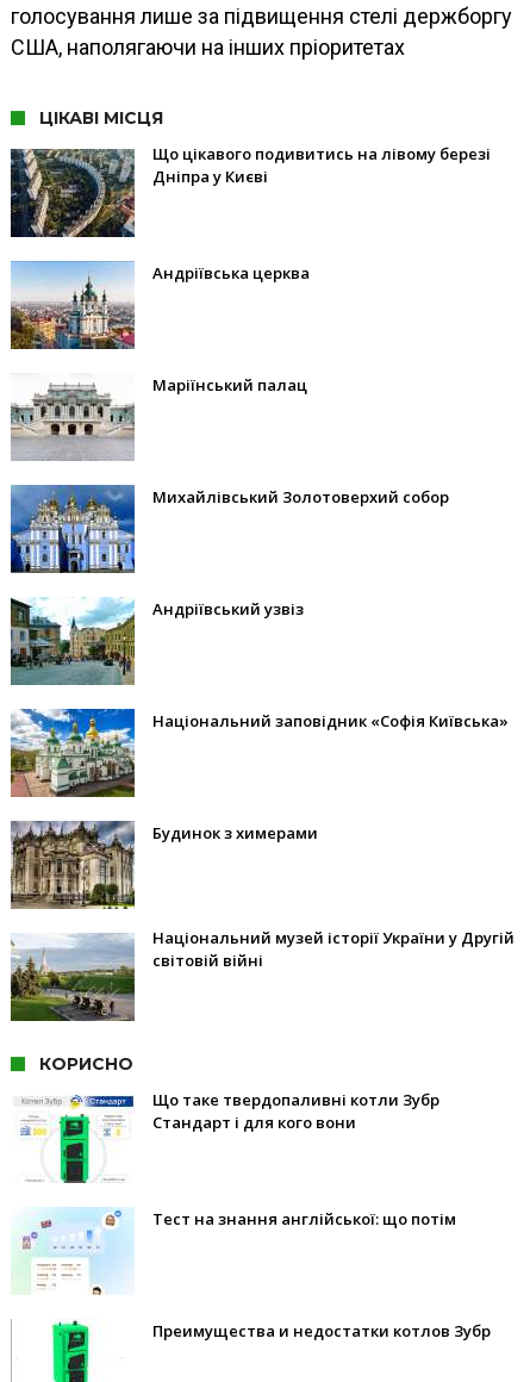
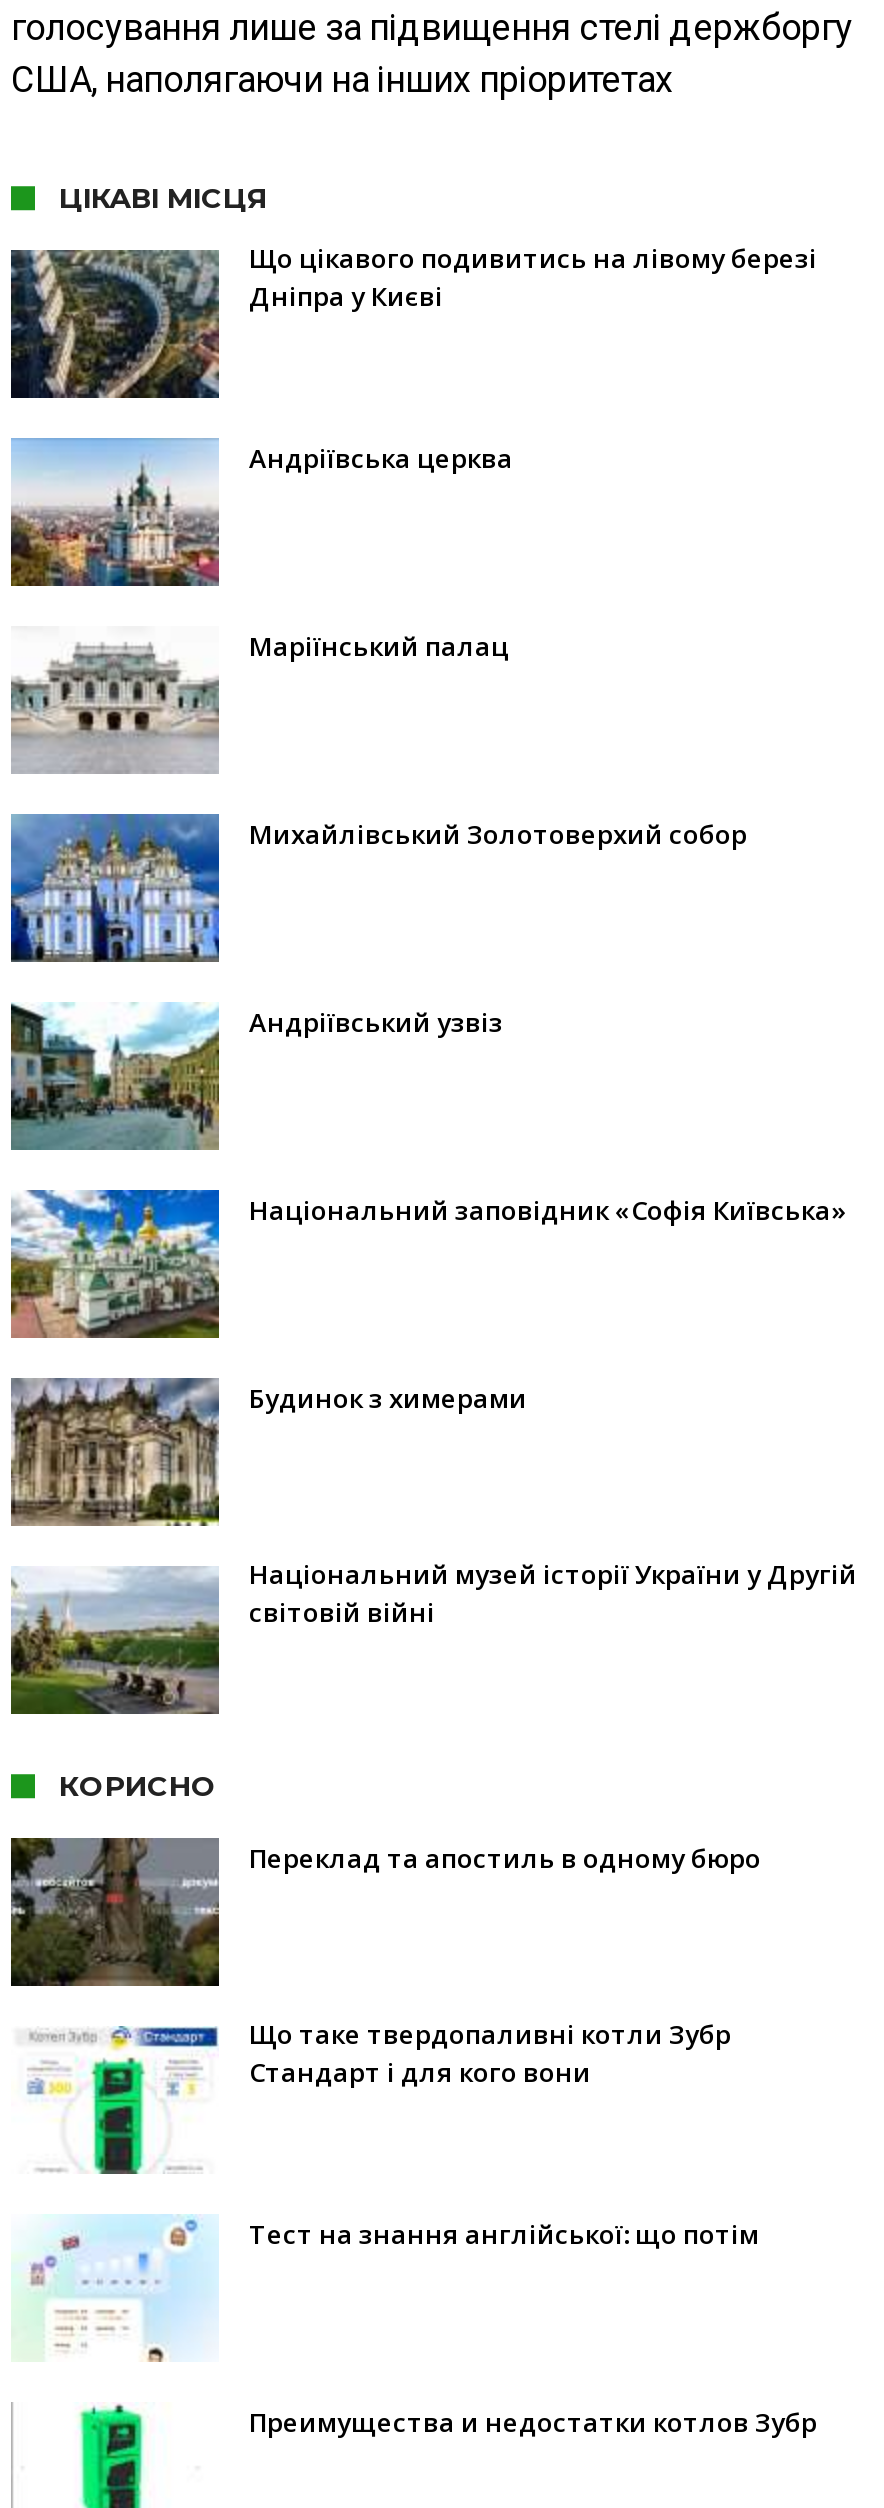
+ [image]
+ Переклад та апостиль в одному бюро
